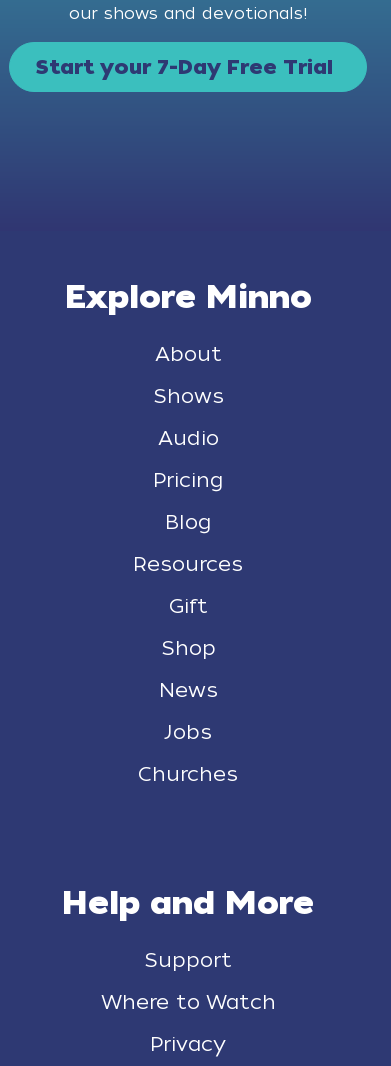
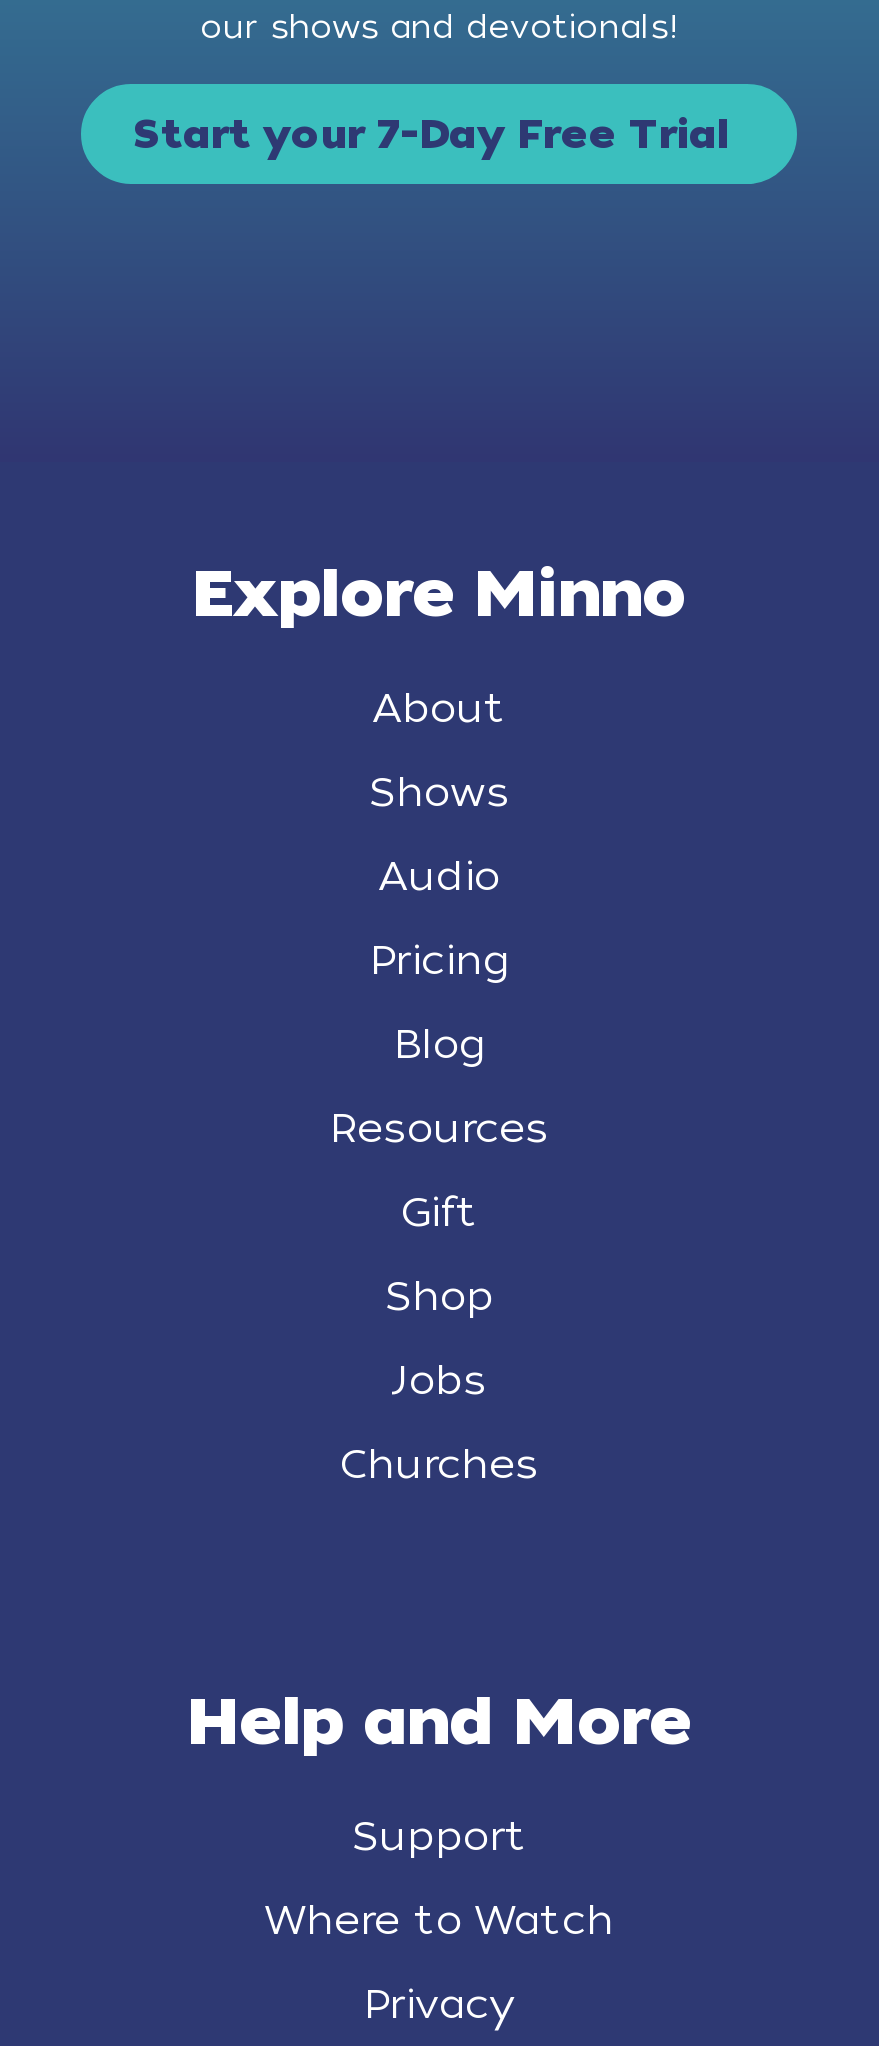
- News
